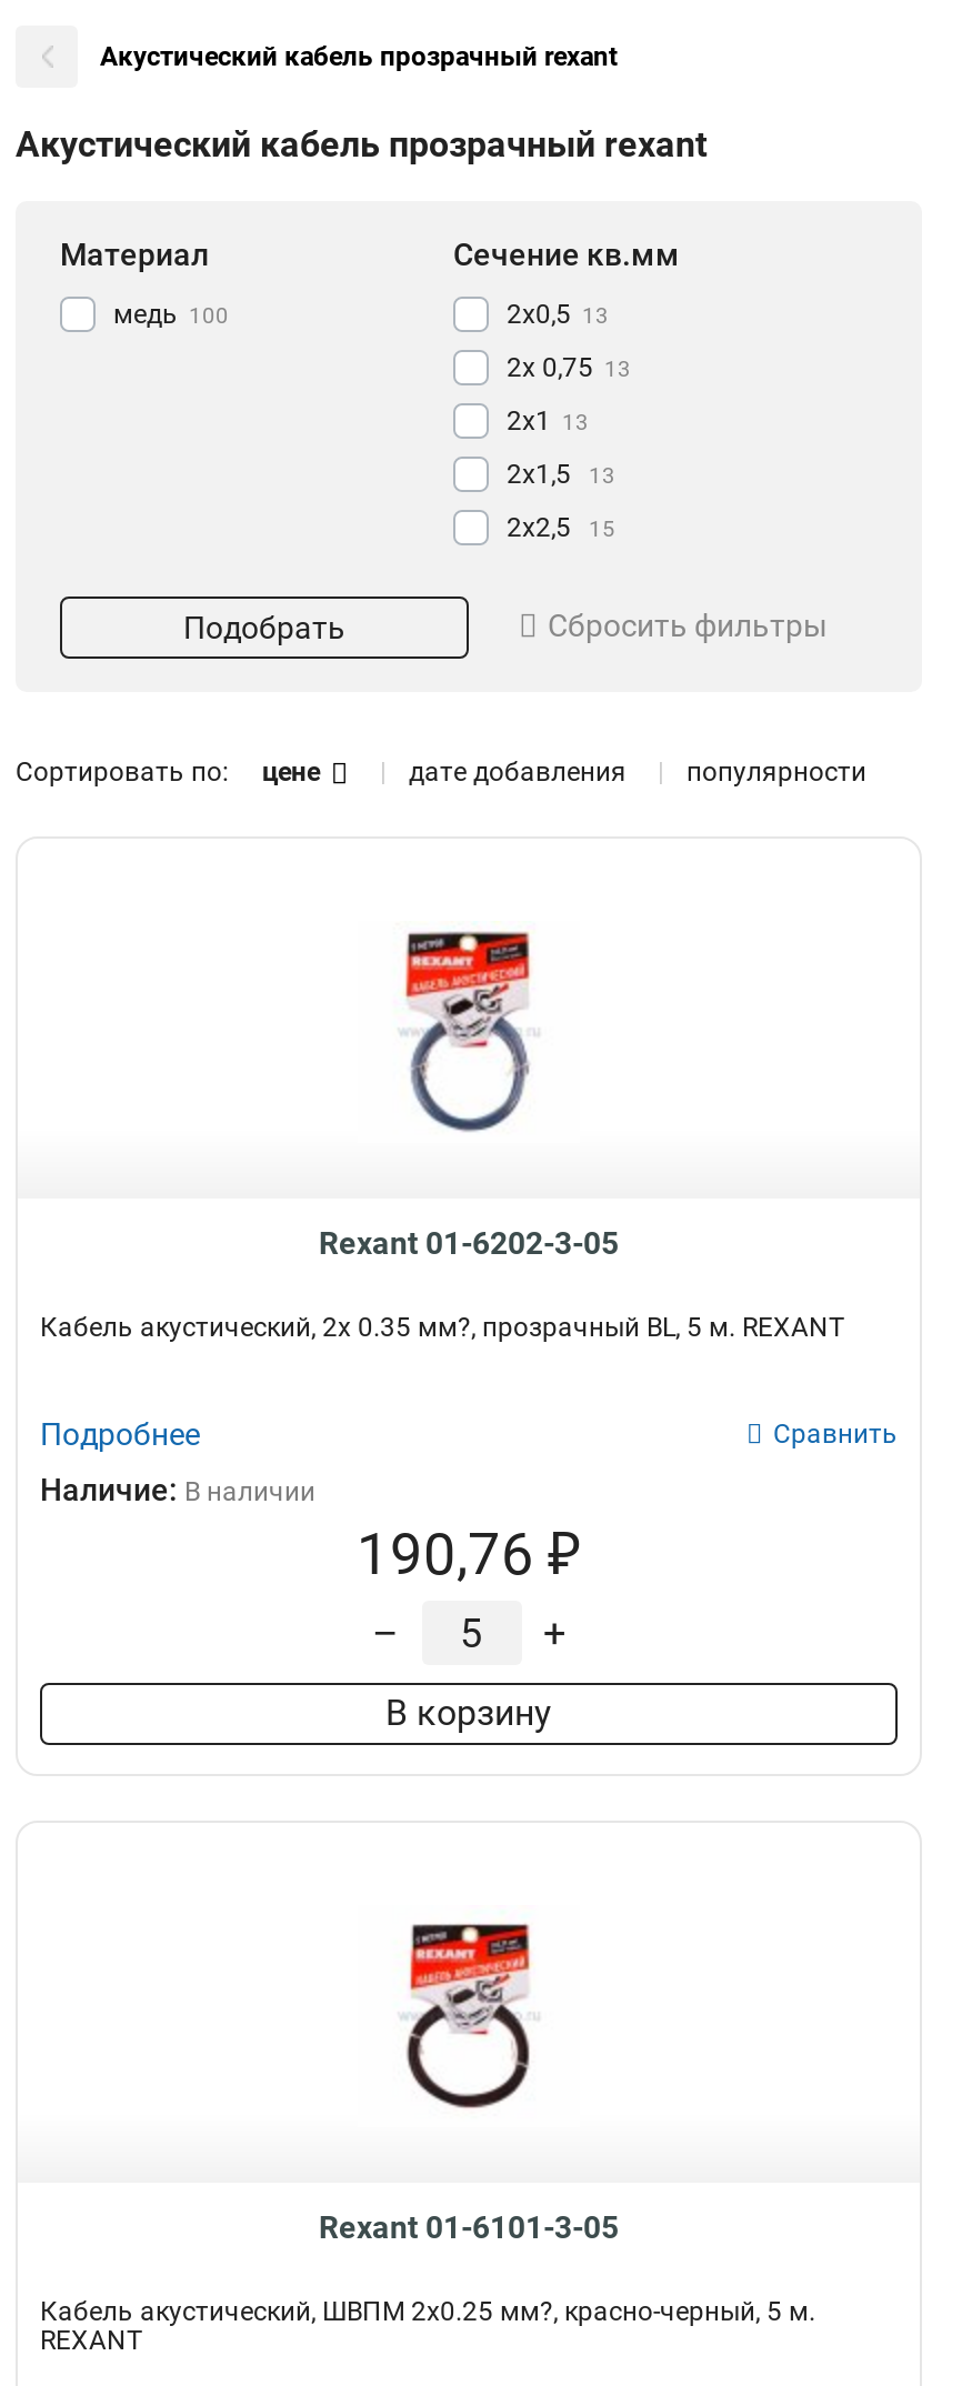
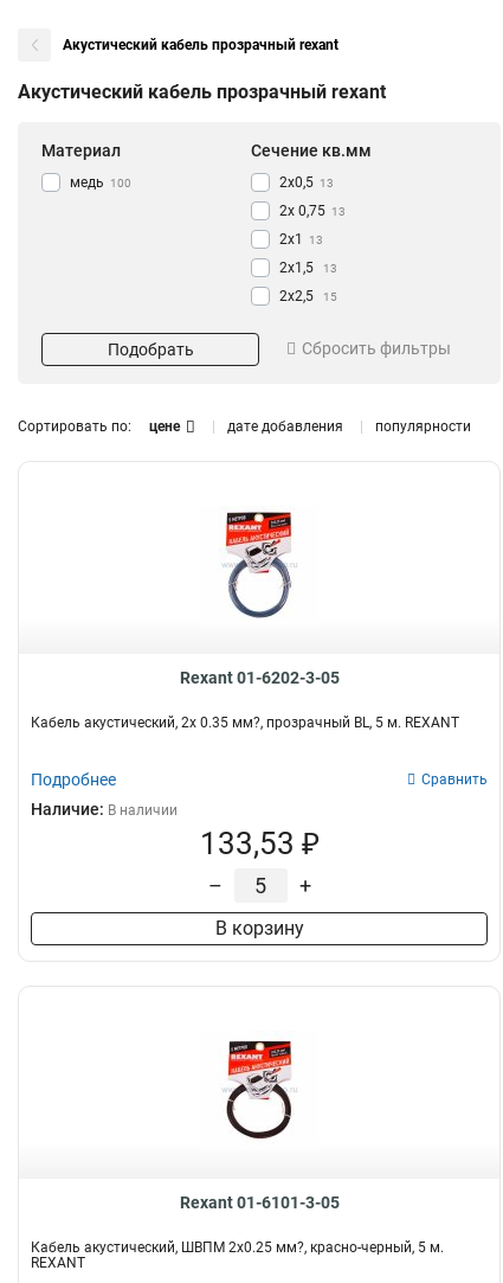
- 190,76 ₽
+ 133,53 ₽
